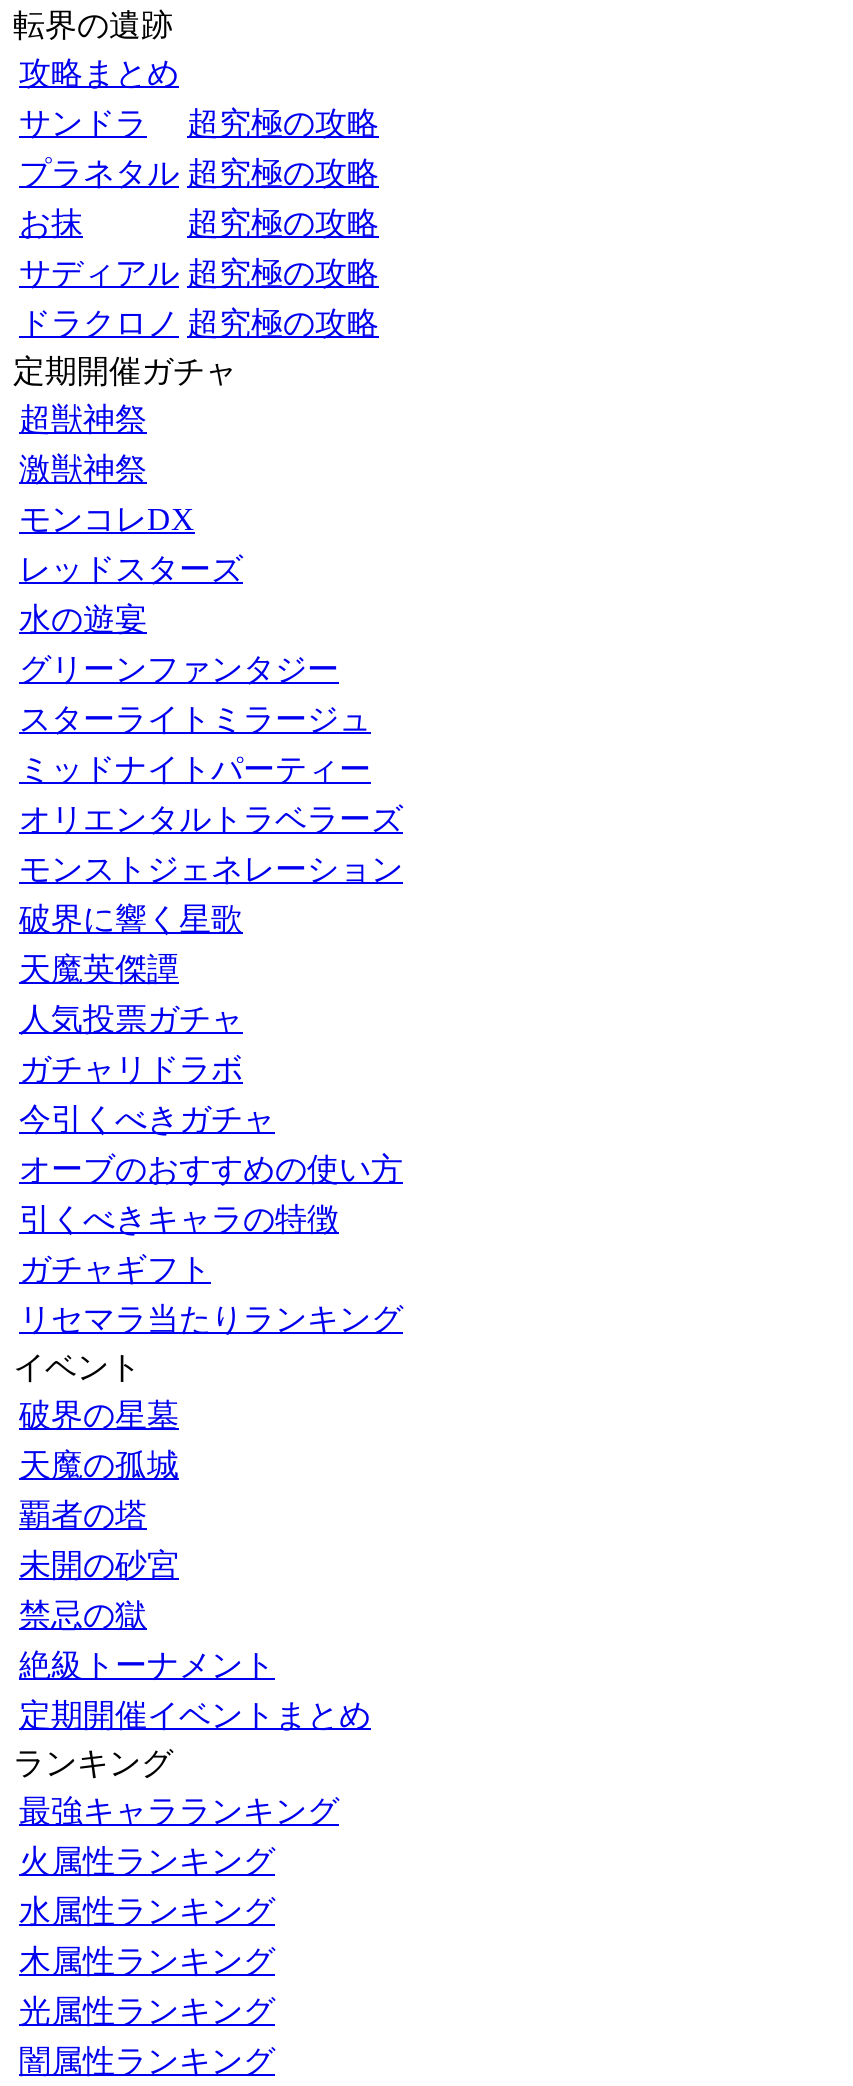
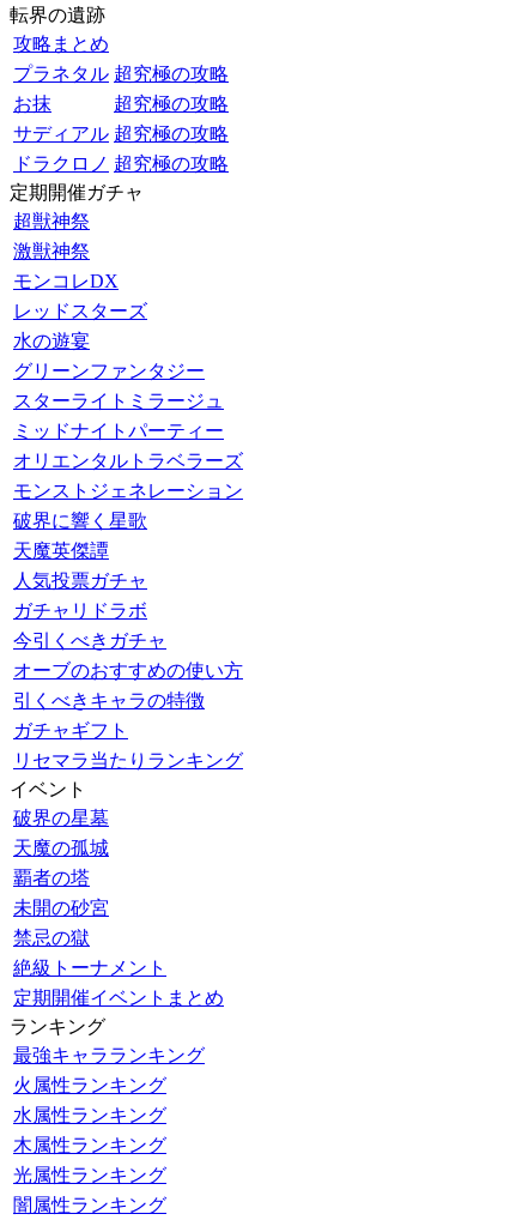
- サンドラ
- 超究極の攻略
